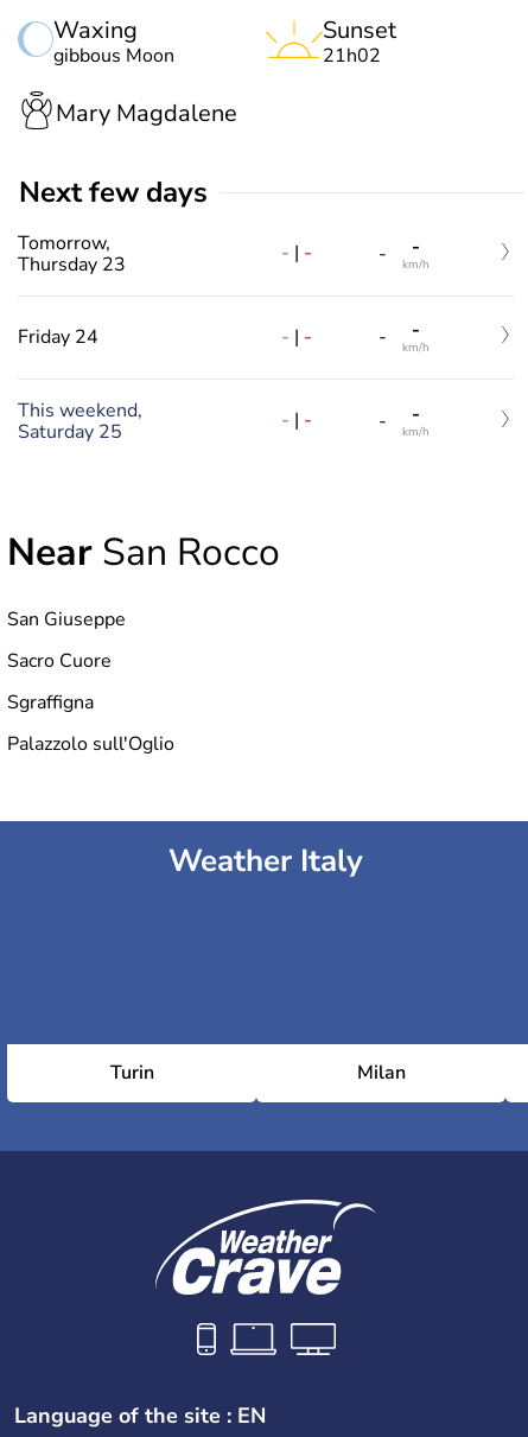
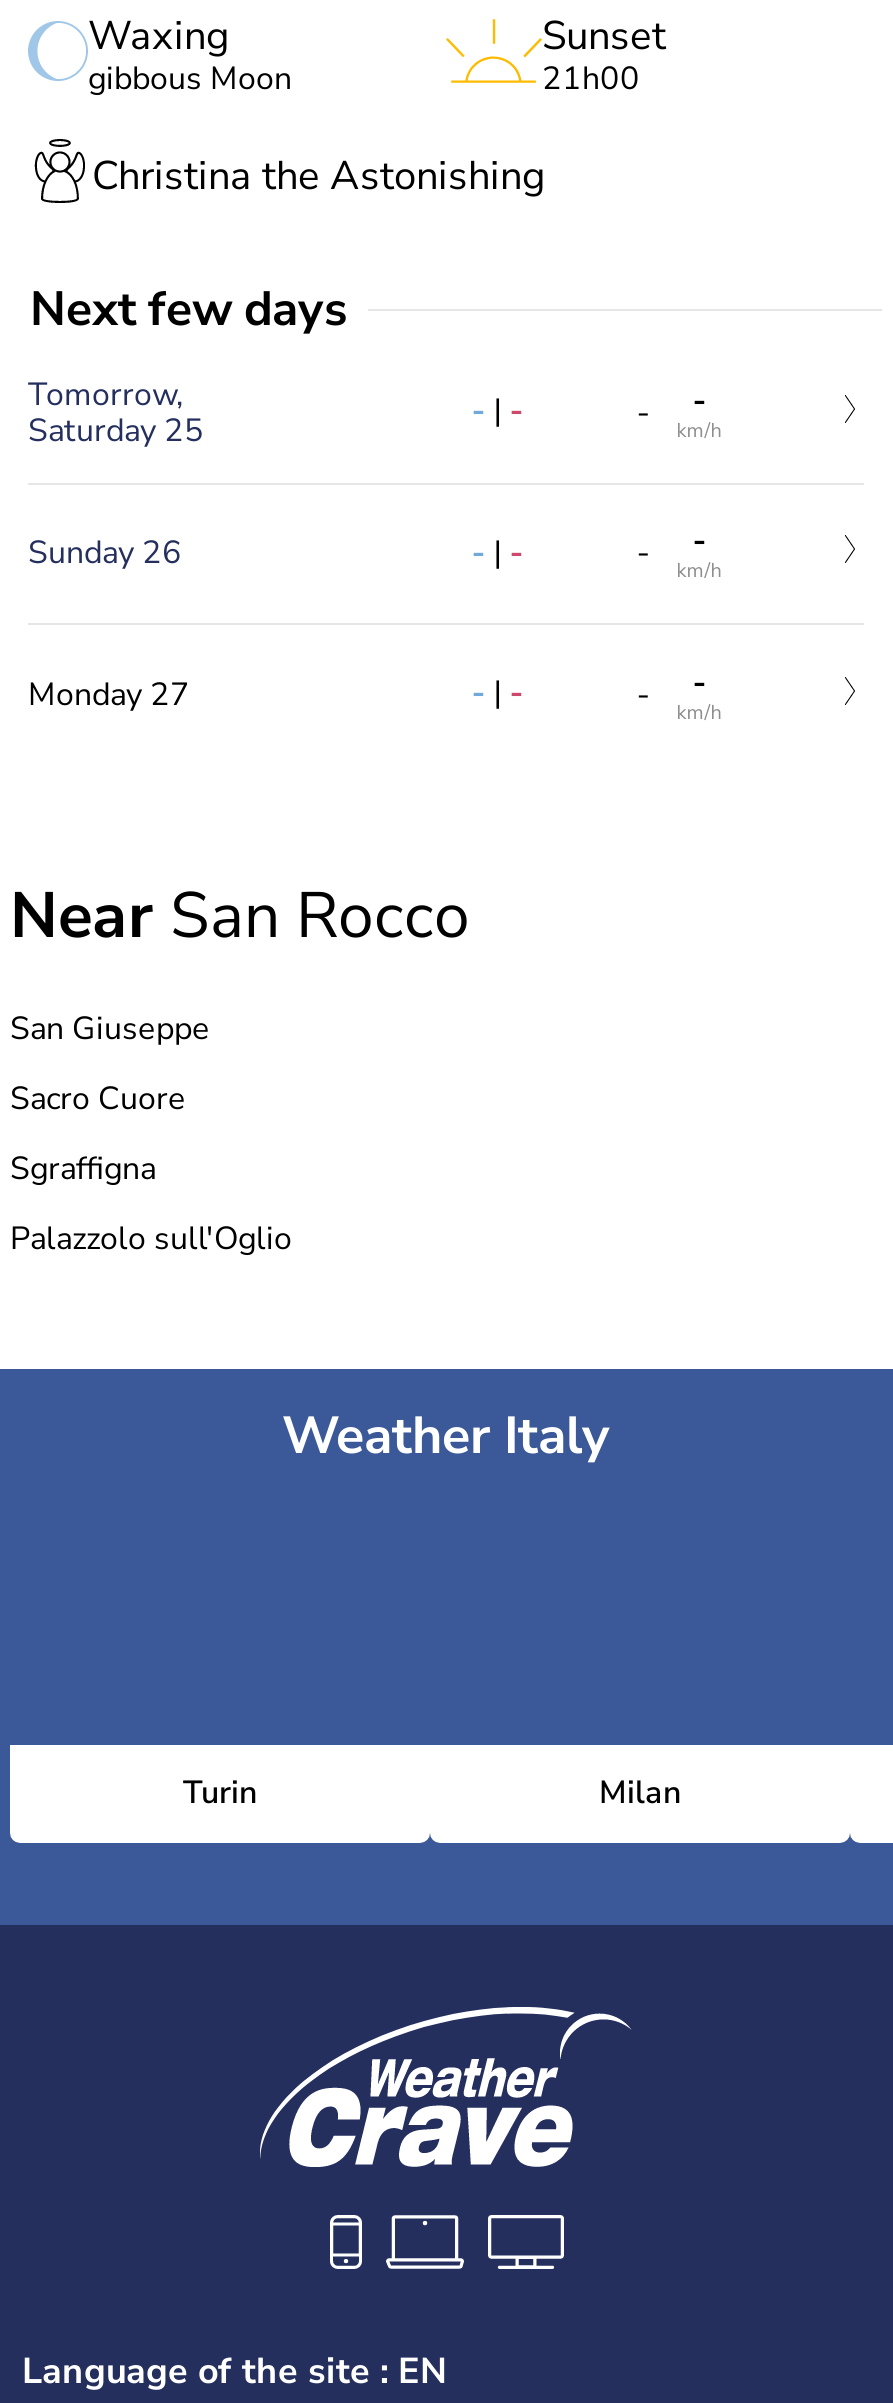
- 21h02
+ 21h00

- Mary Magdalene
+ Christina the Astonishing

- Thursday 23
+ Saturday 25

- Friday 24
+ Sunday 26

- This weekend,
- Saturday 25
+ Monday 27
